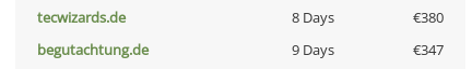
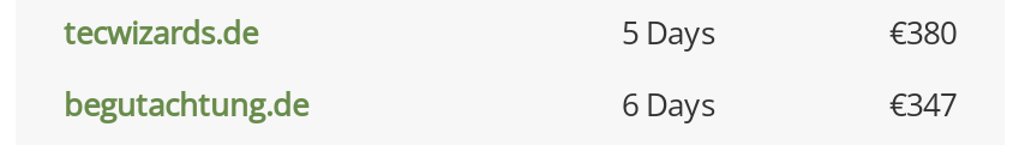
- 8 Days
+ 5 Days

- 9 Days
+ 6 Days
